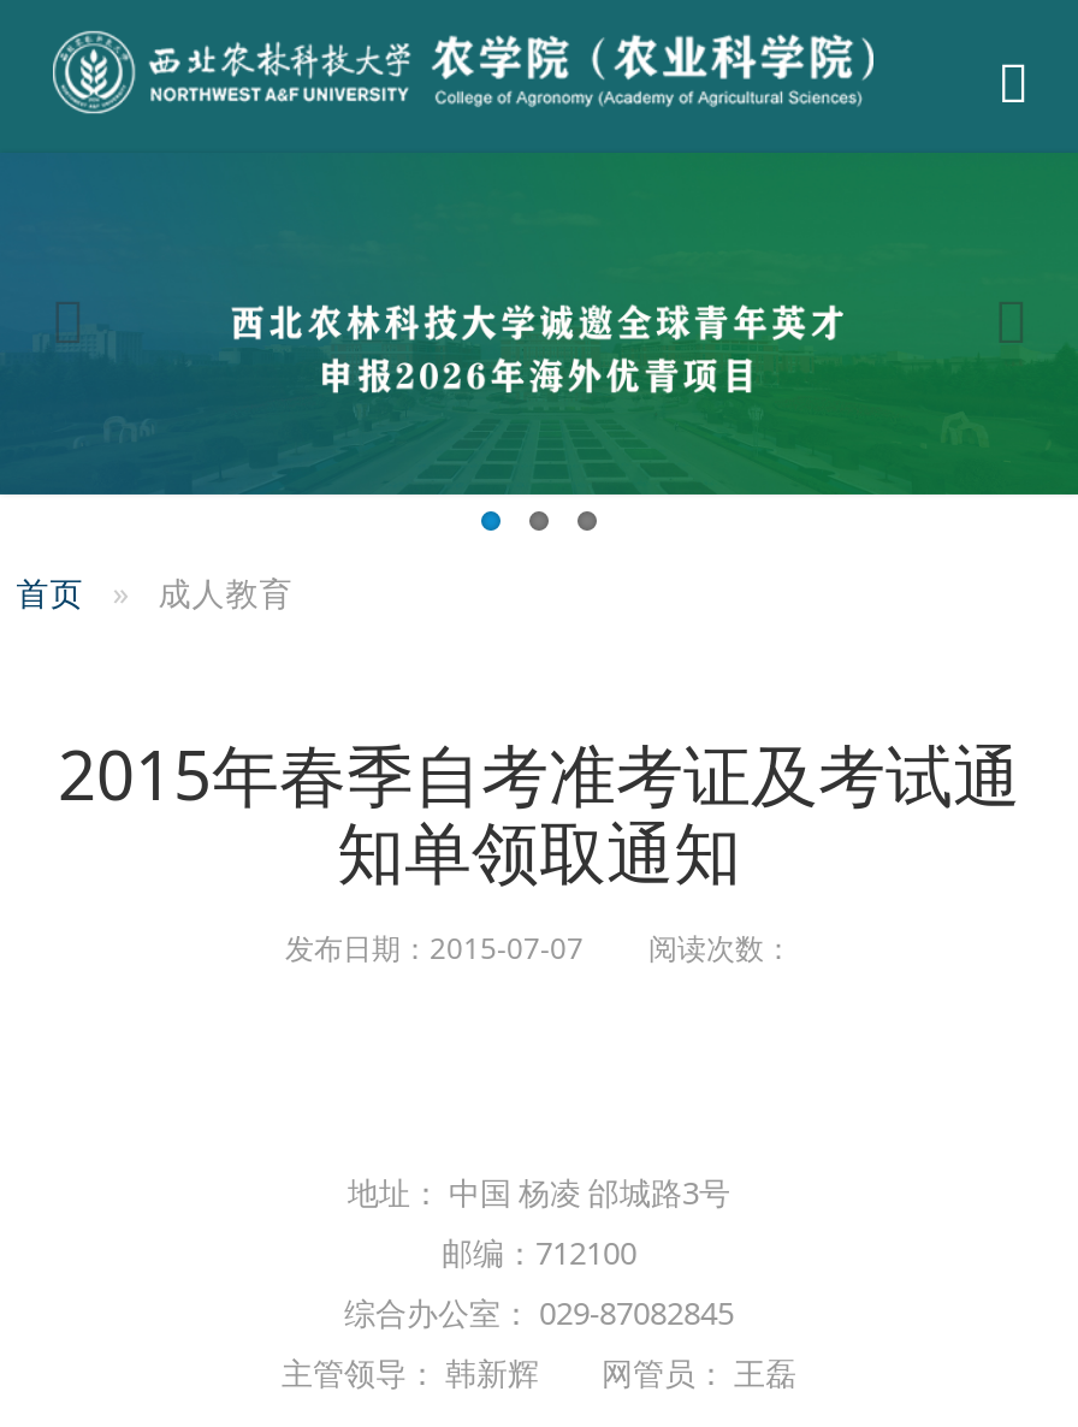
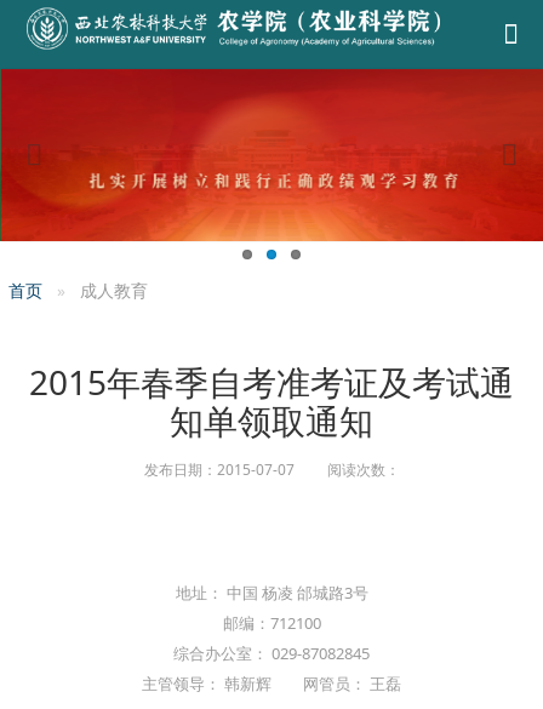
- [image]
+ [image]
